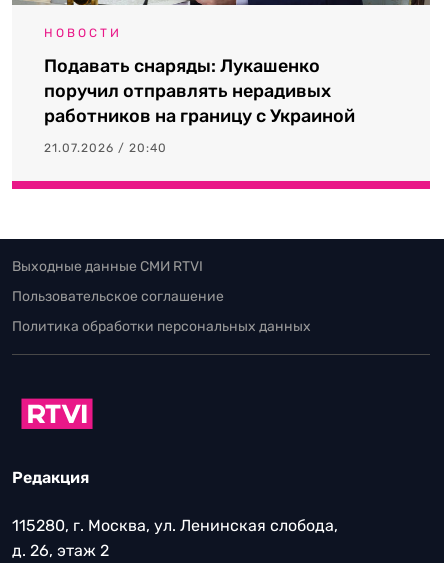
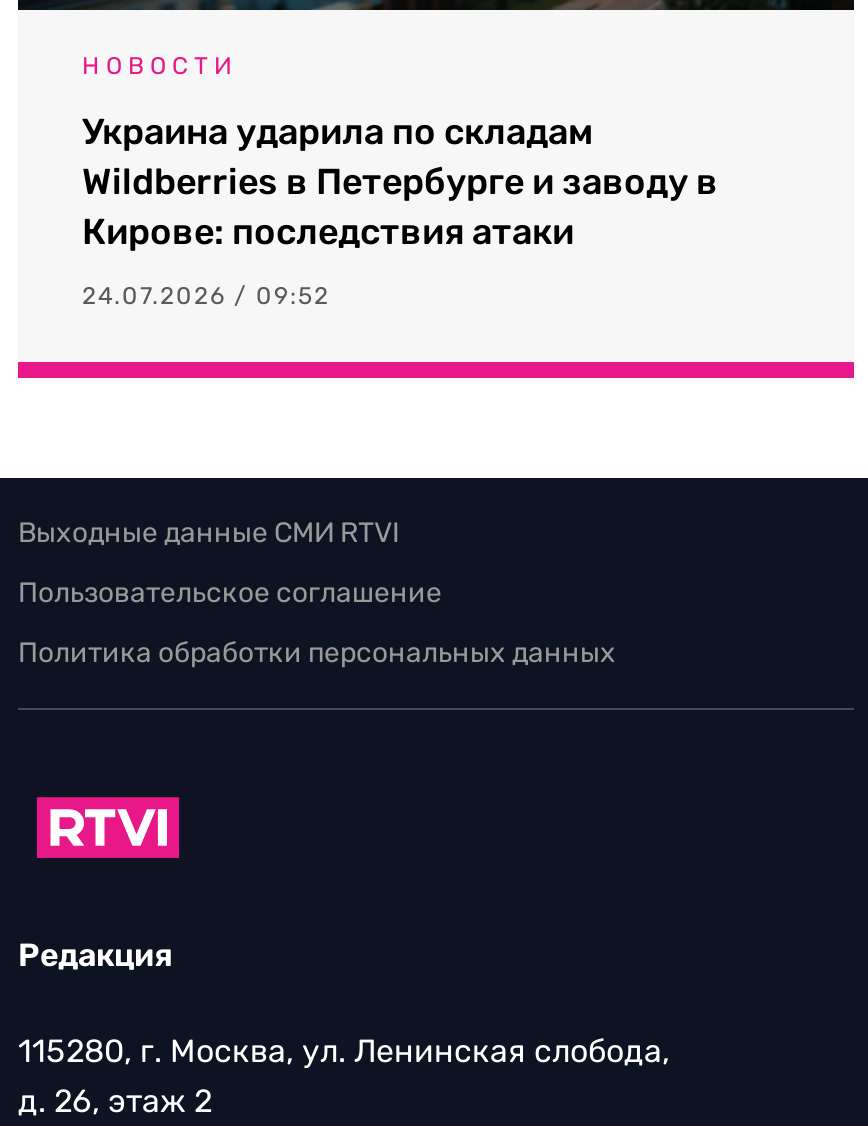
- Подавать снаряды: Лукашенко
- поручил отправлять нерадивых
- работников на границу с Украиной
+ Украина ударила по складам
+ Wildberries в Петербурге и заводу в
+ Кирове: последствия атаки

- 21.07.2026 / 20:40
+ 24.07.2026 / 09:52
